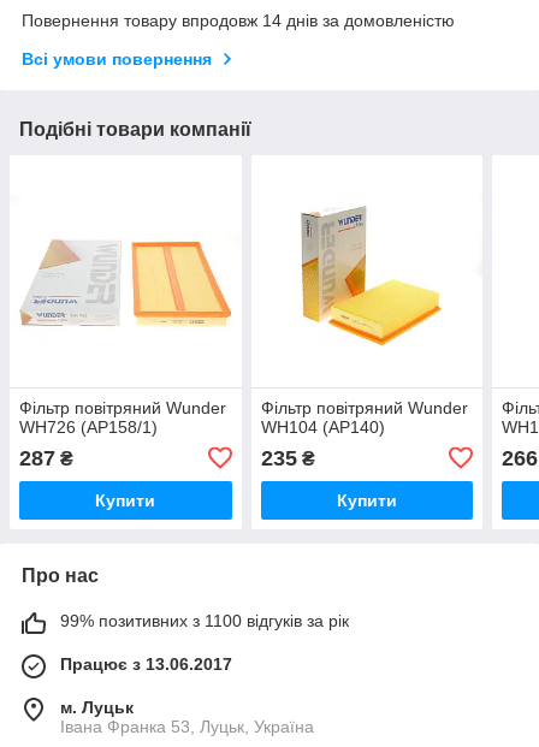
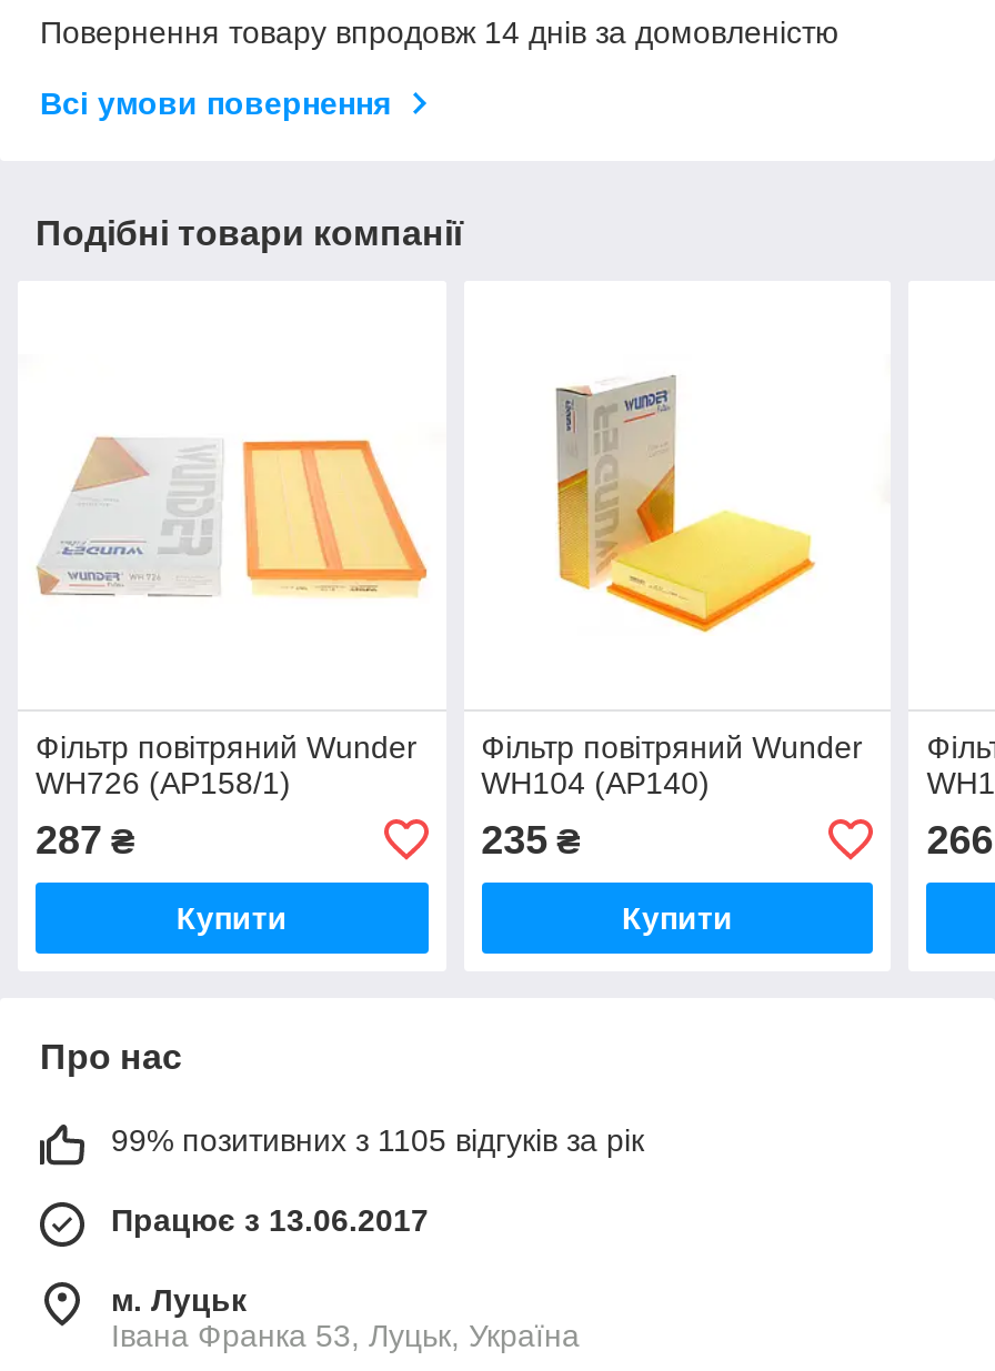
- 99% позитивних з 1100 відгуків за рік
+ 99% позитивних з 1105 відгуків за рік
